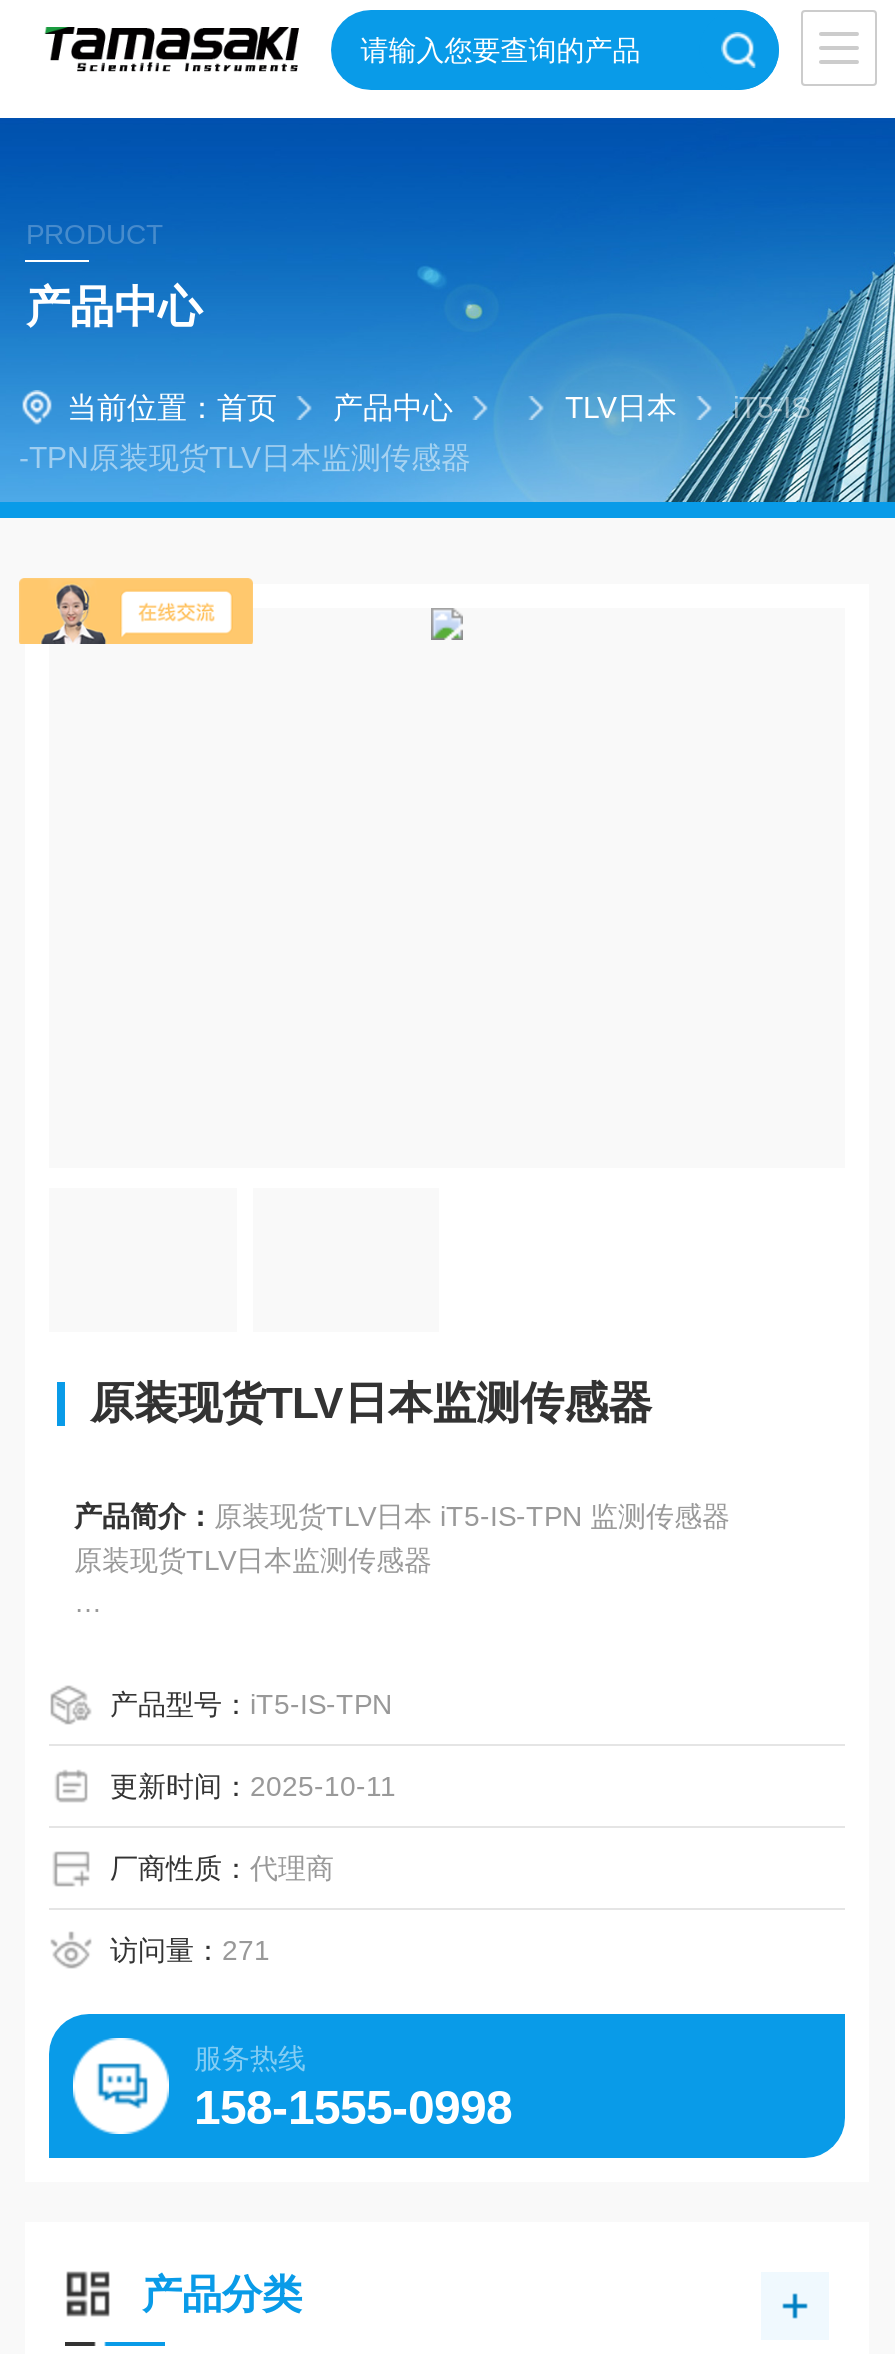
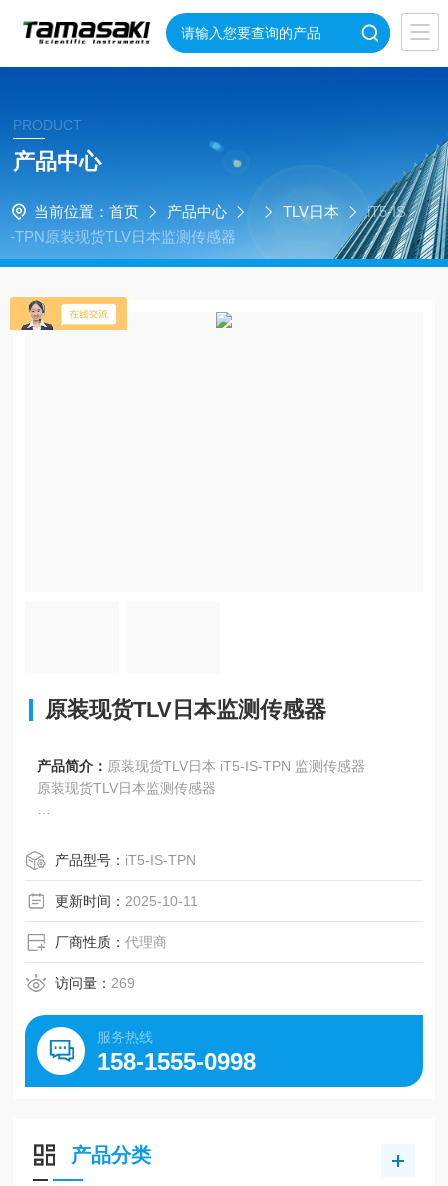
- 访问量：271
+ 访问量：269
